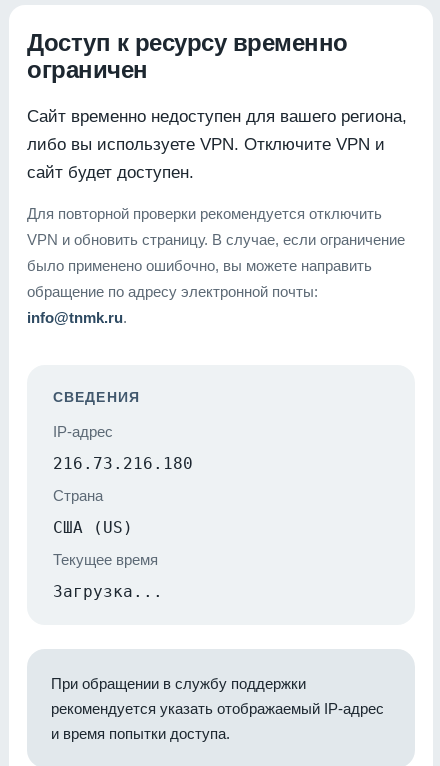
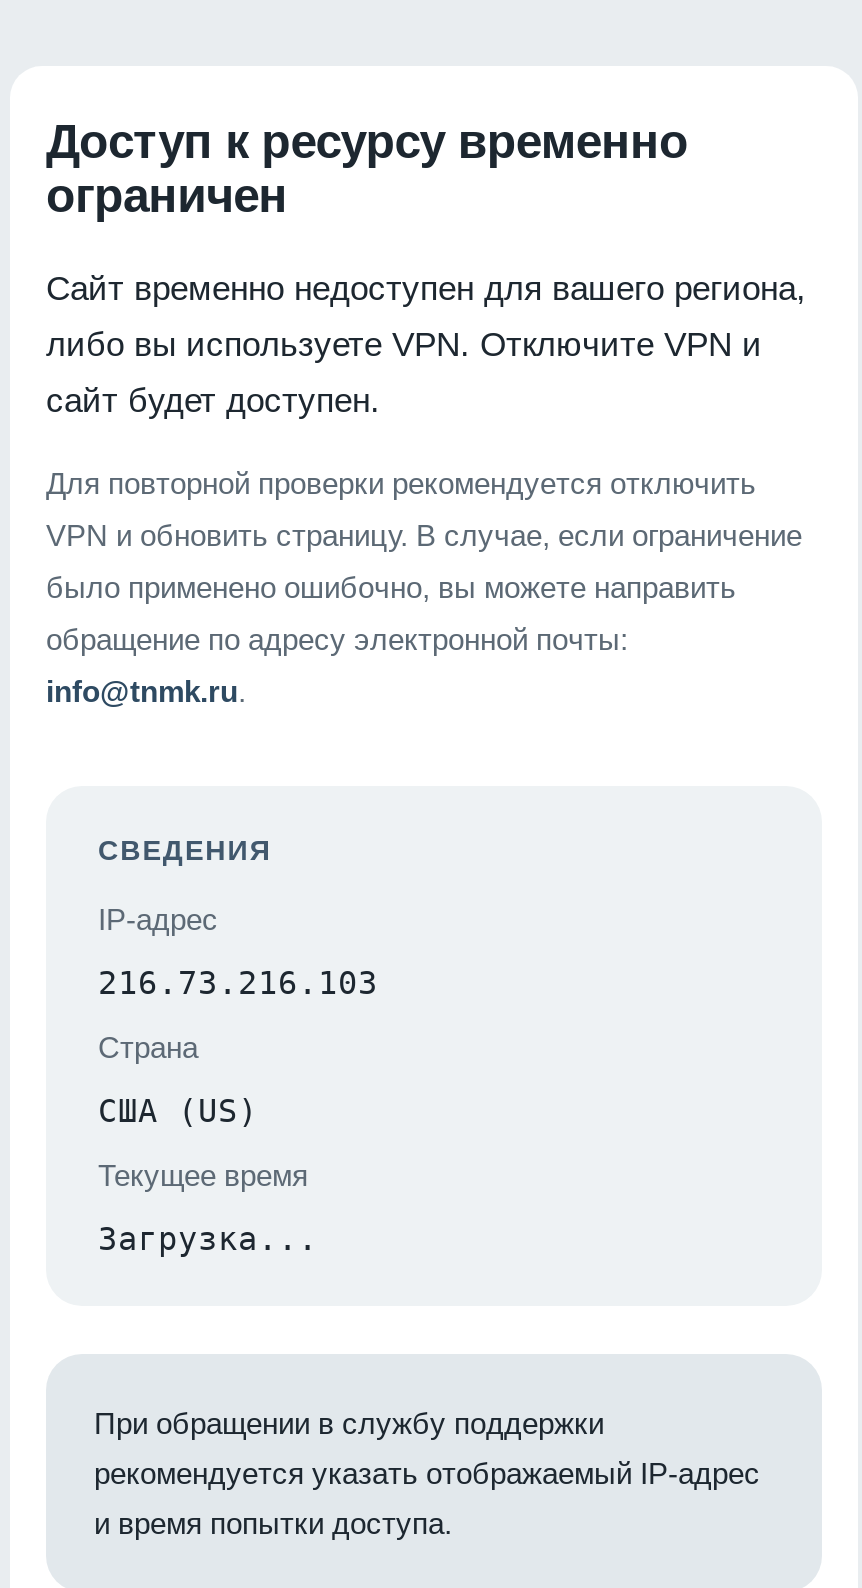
- 216.73.216.180
+ 216.73.216.103
